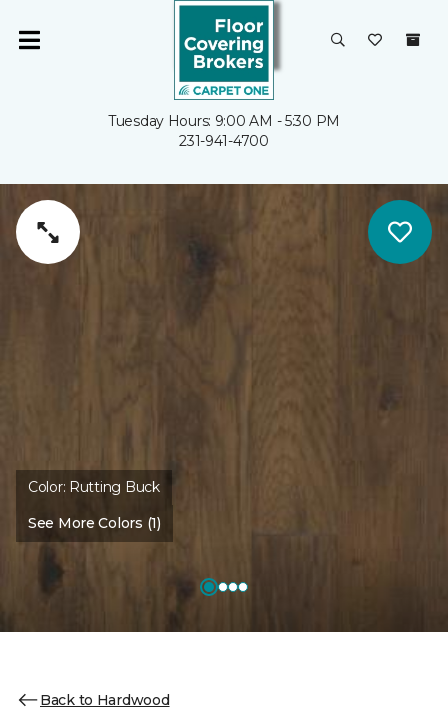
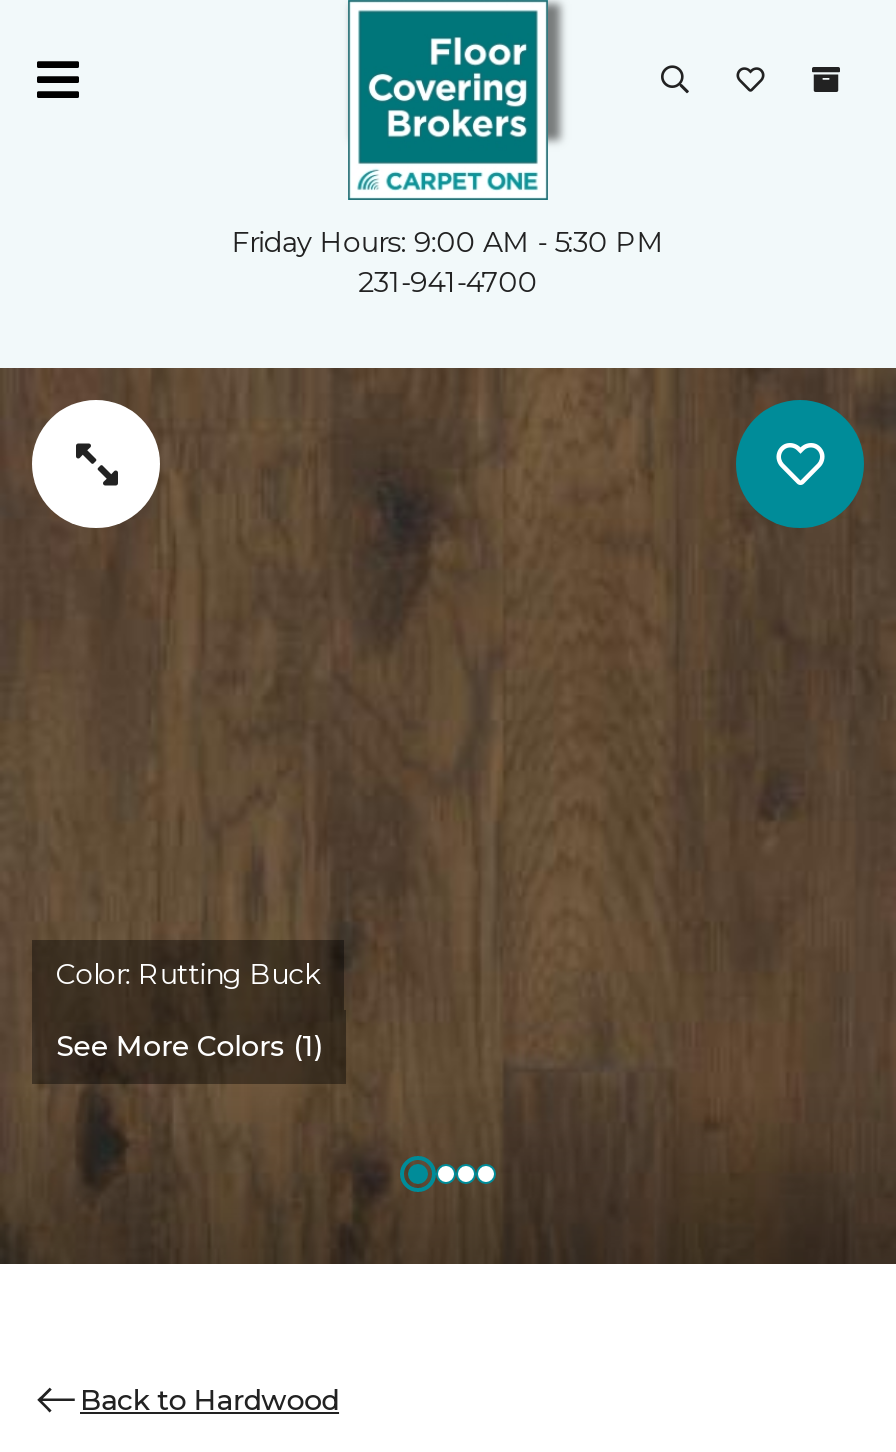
- Tuesday Hours: 9:00 AM - 5:30 PM
+ Friday Hours: 9:00 AM - 5:30 PM
